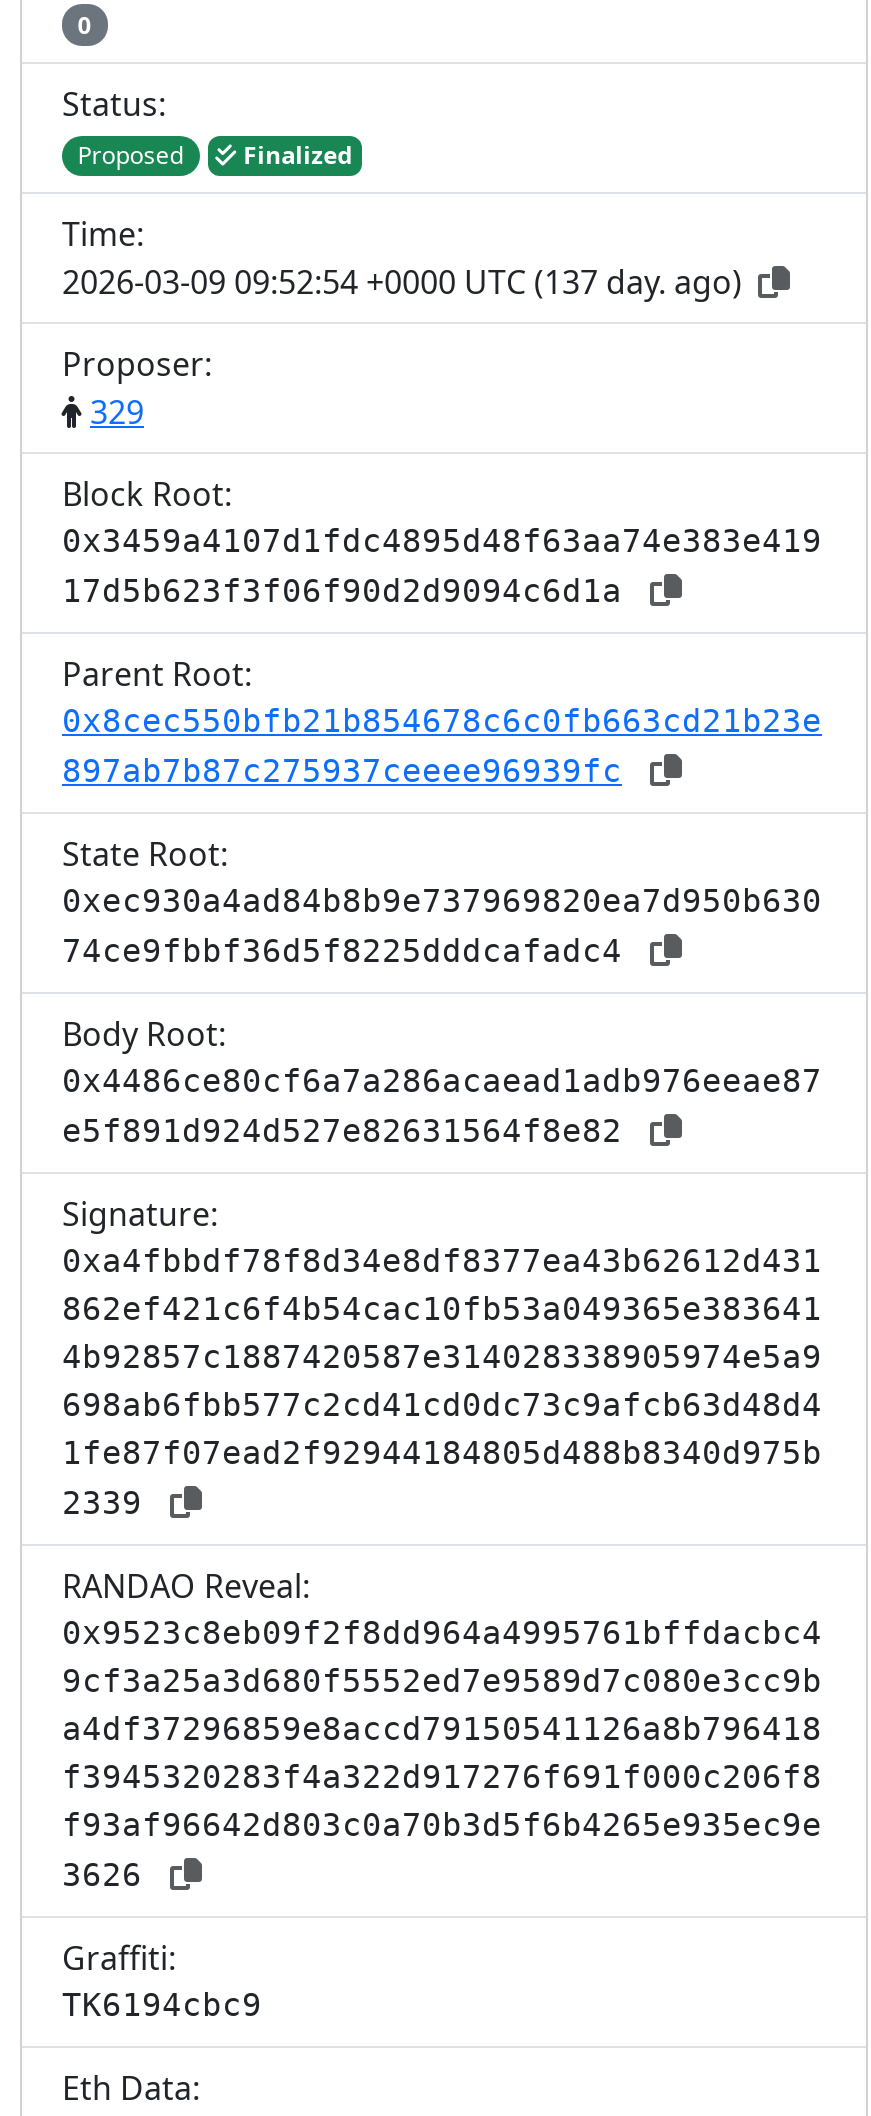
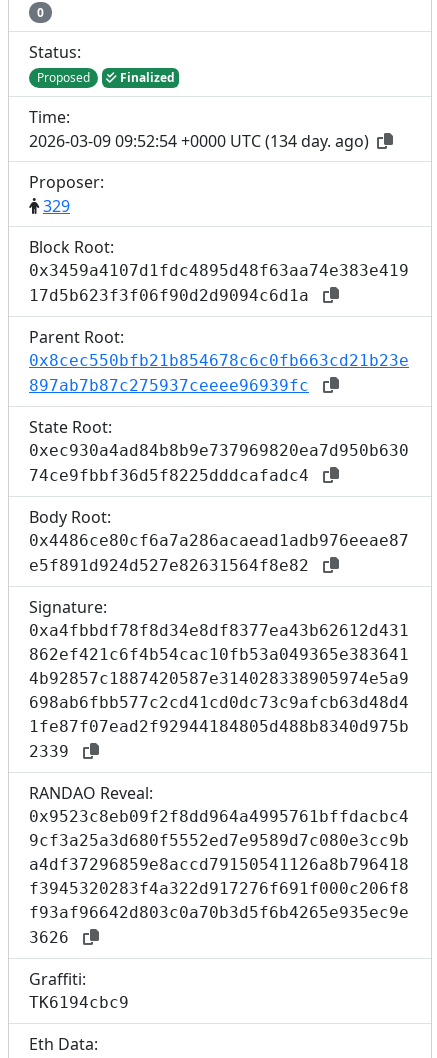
- 2026-03-09 09:52:54 +0000 UTC (137 day. ago)
+ 2026-03-09 09:52:54 +0000 UTC (134 day. ago)
